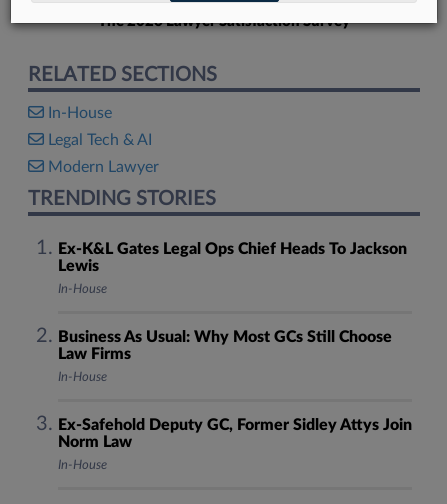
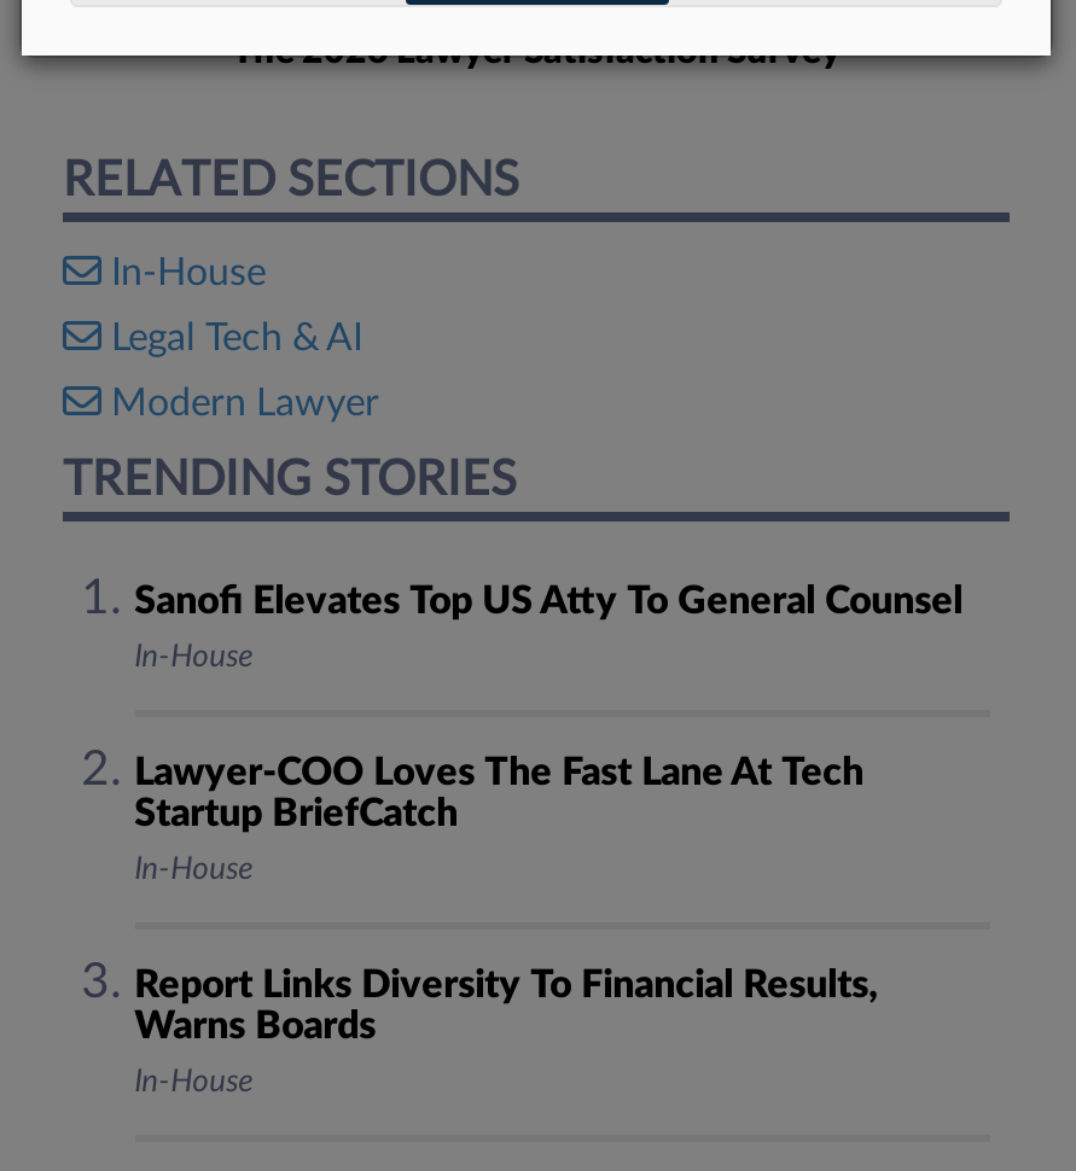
- Ex-K&L Gates Legal Ops Chief Heads To Jackson
- Lewis
+ Sanofi Elevates Top US Atty To General Counsel

- Business As Usual: Why Most GCs Still Choose
- Law Firms
+ Lawyer-COO Loves The Fast Lane At Tech
+ Startup BriefCatch

- Ex-Safehold Deputy GC, Former Sidley Attys Join
- Norm Law
+ Report Links Diversity To Financial Results,
+ Warns Boards
